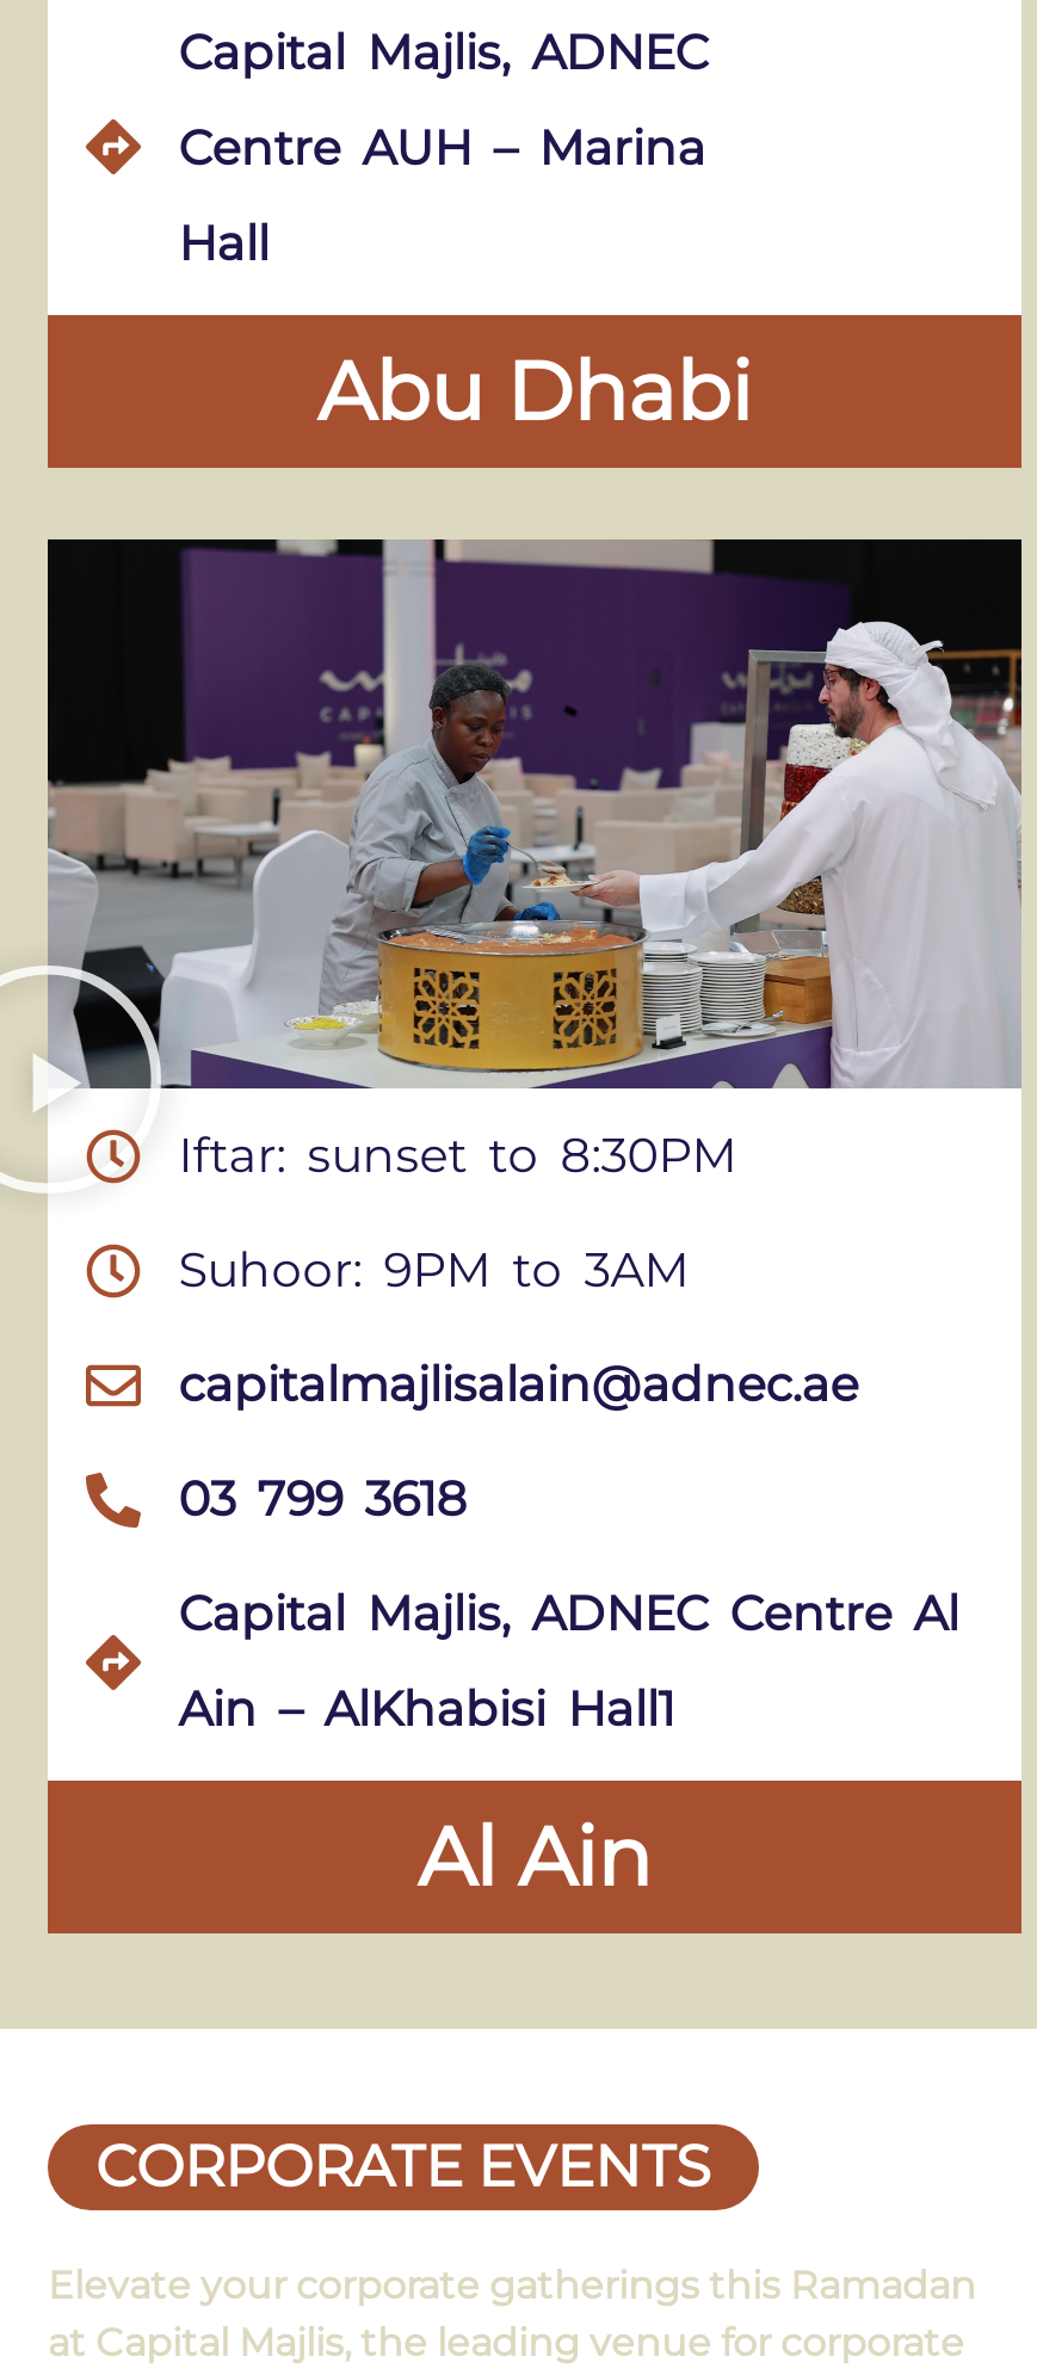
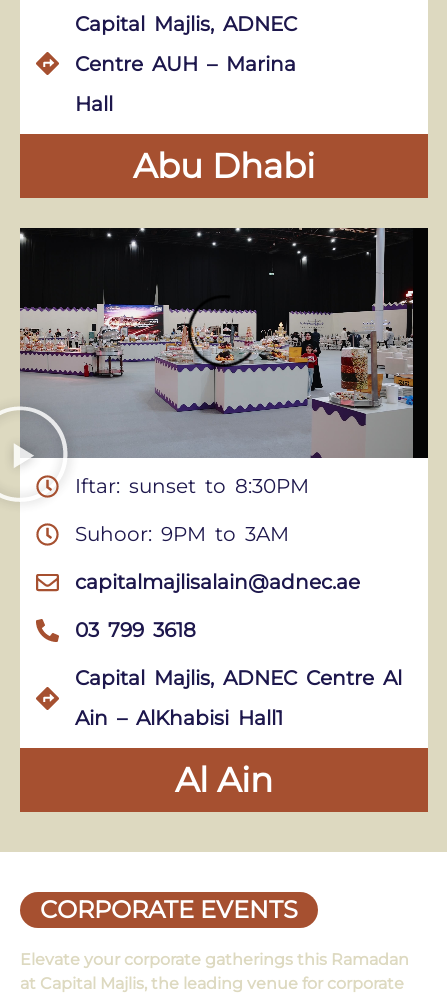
- [image]
+ [image]
